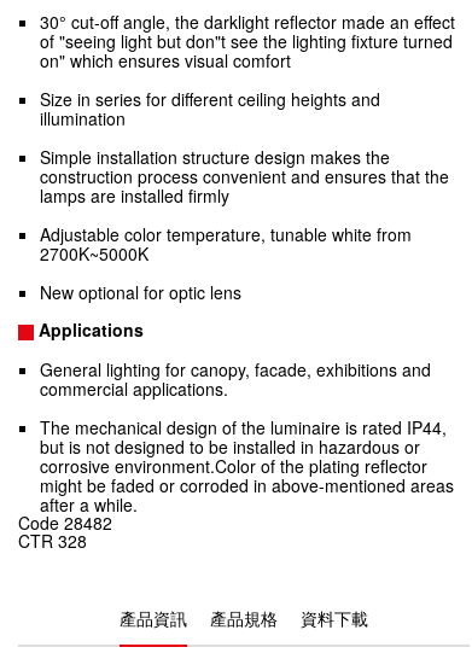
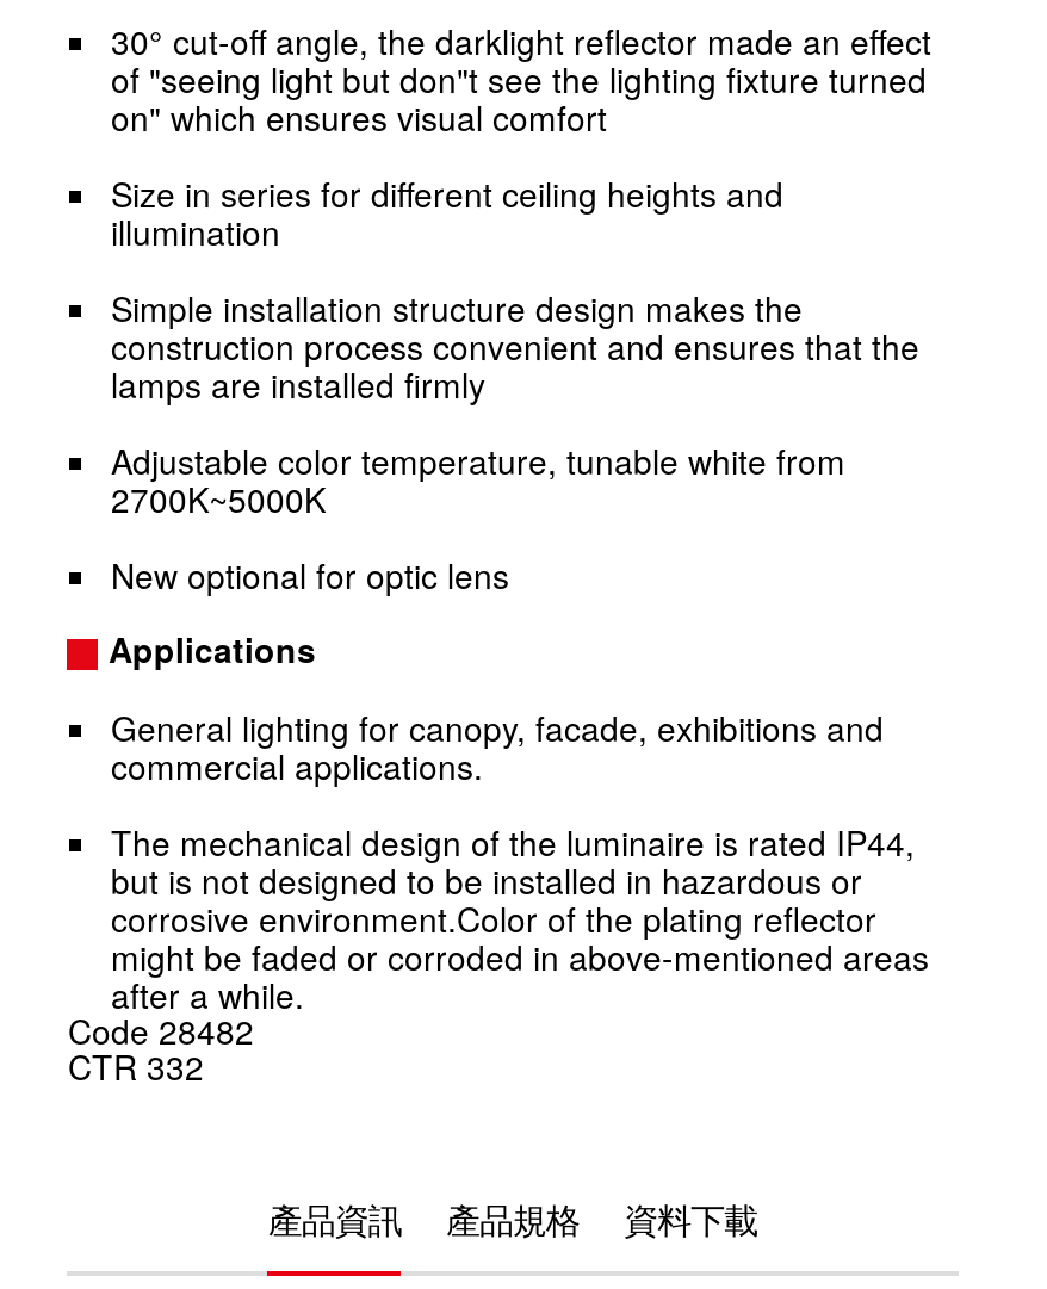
- CTR328
+ CTR332
